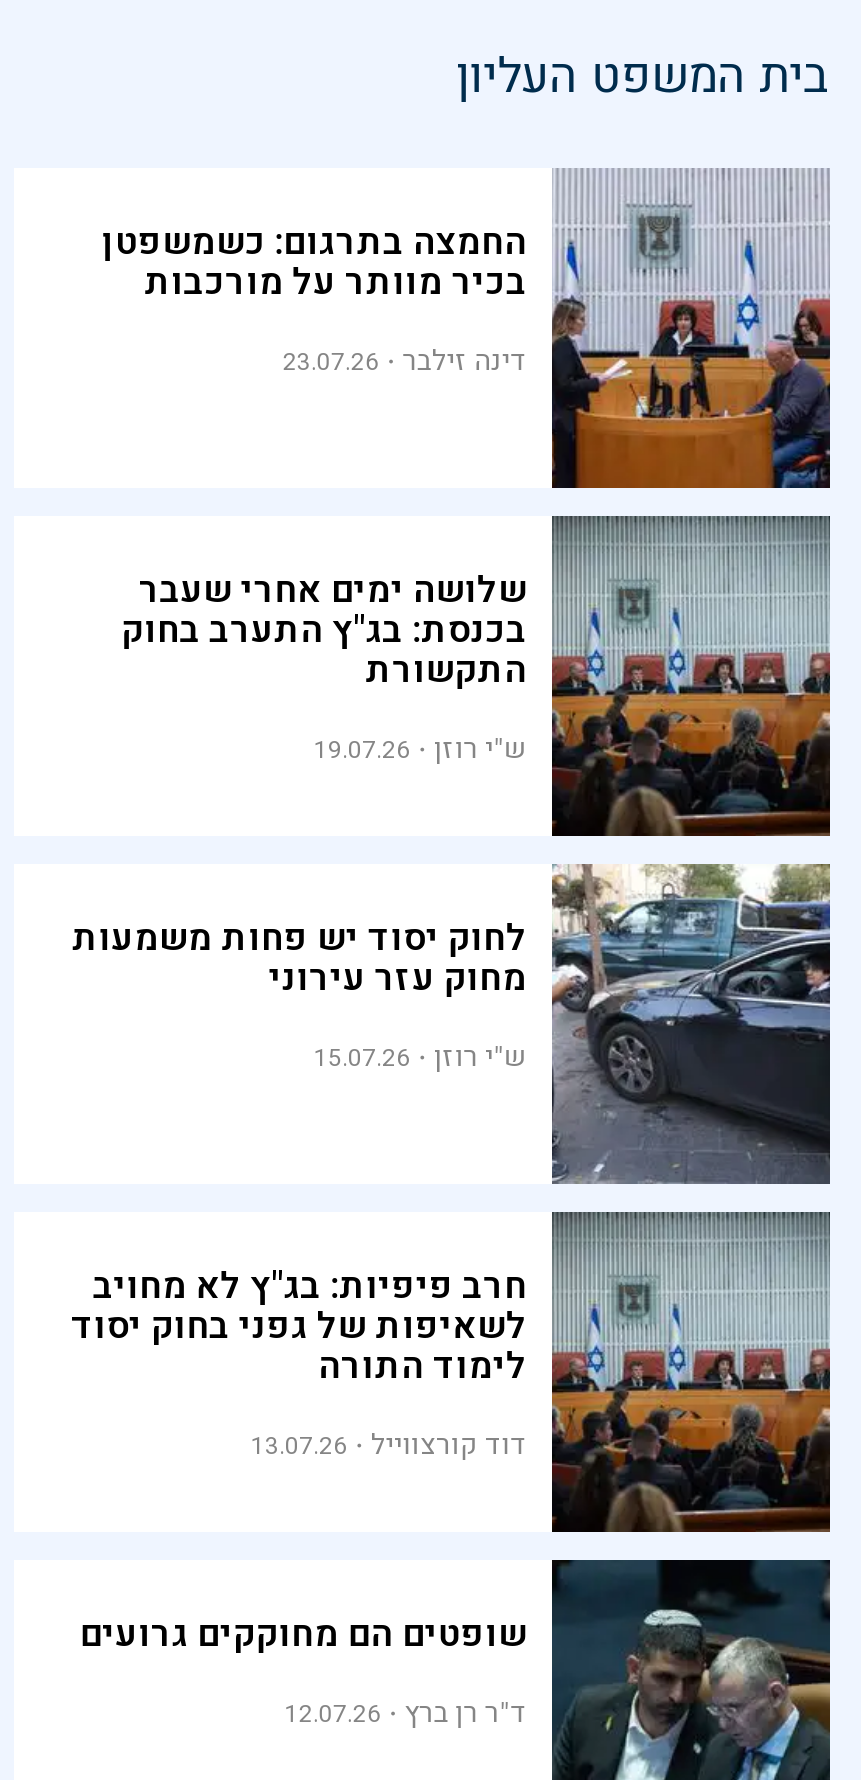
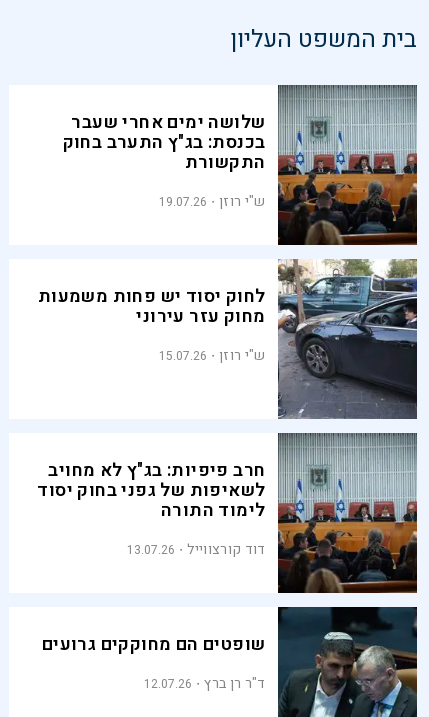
- [image]
- החמצה בתרגום: כשמשפטן
- בכיר מוותר על מורכבות
- דינה זילבר
- 23.07.26
